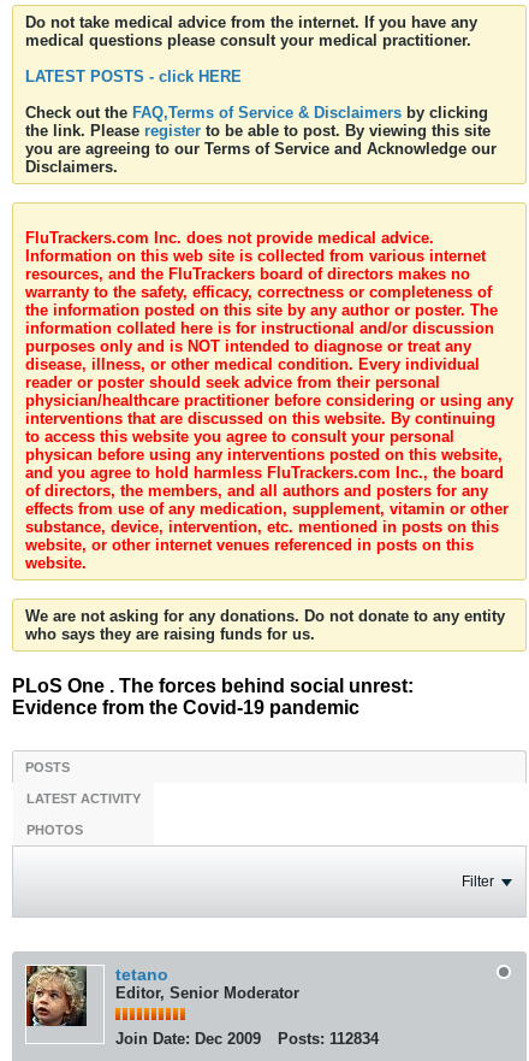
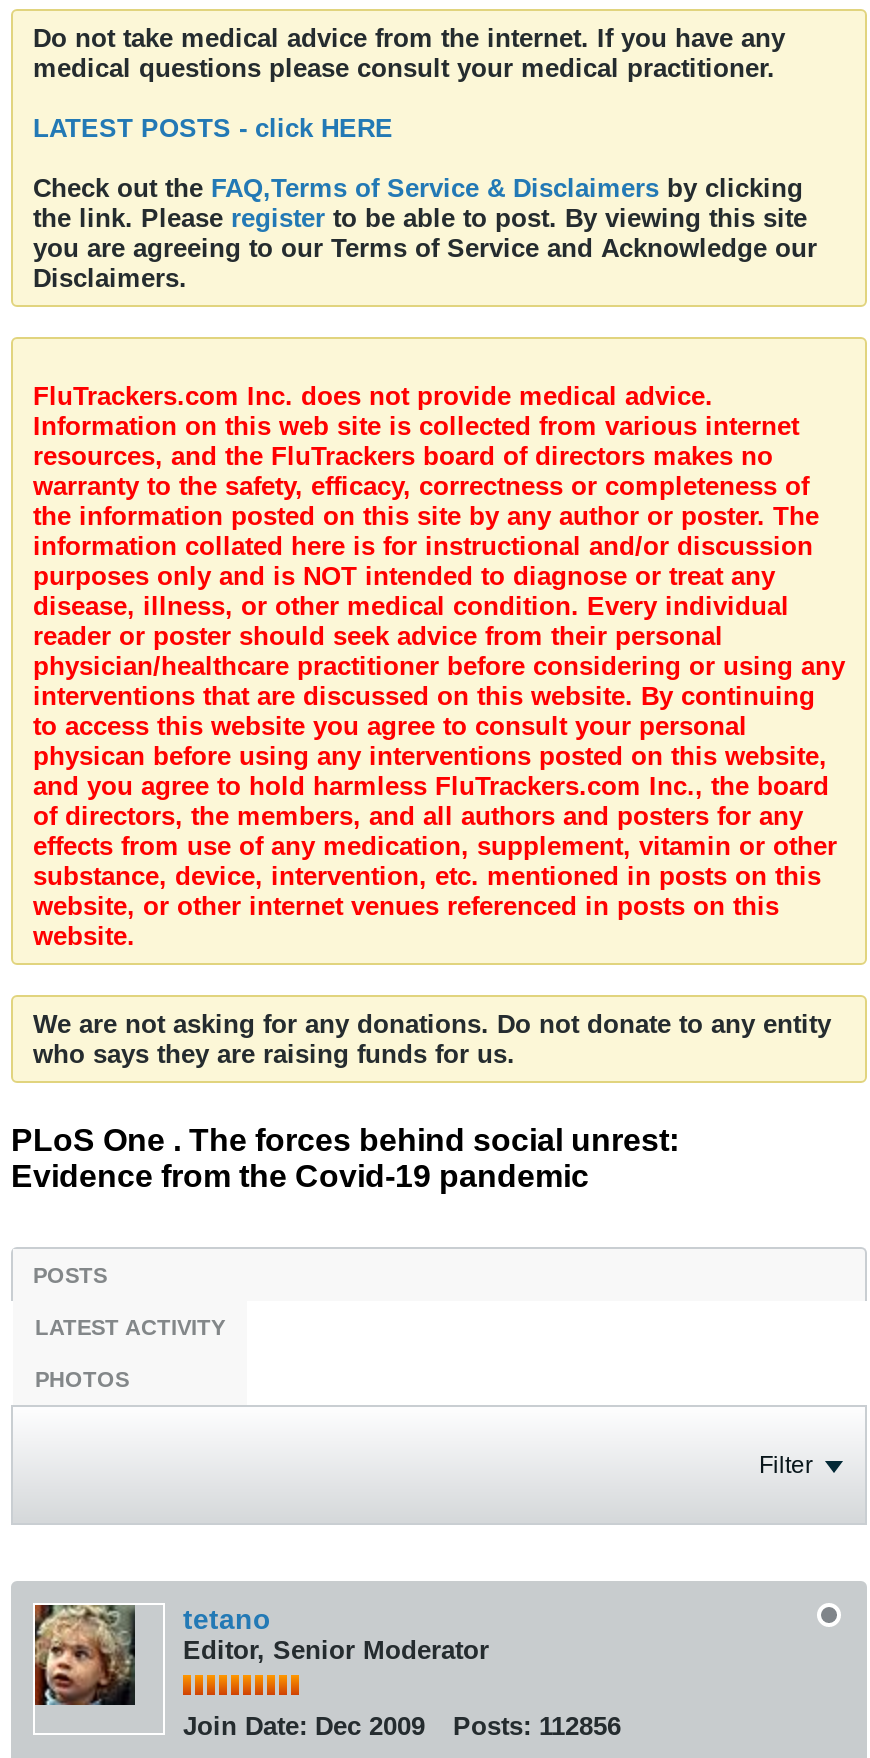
- Join Date: Dec 2009 Posts: 112834
+ Join Date: Dec 2009 Posts: 112856
